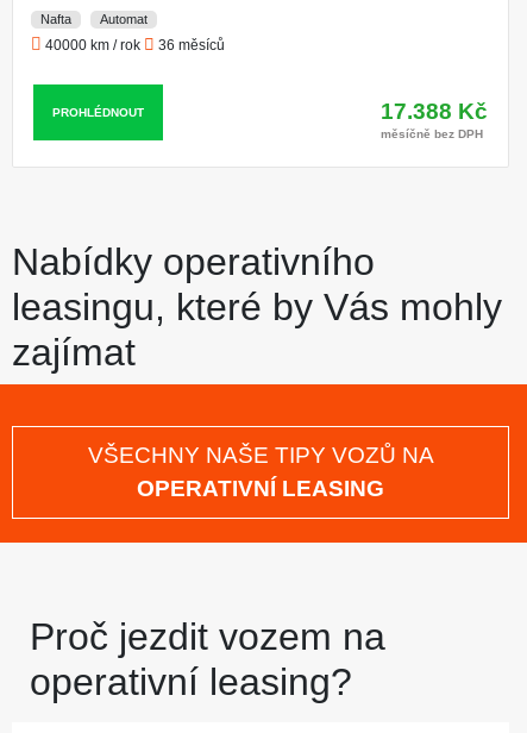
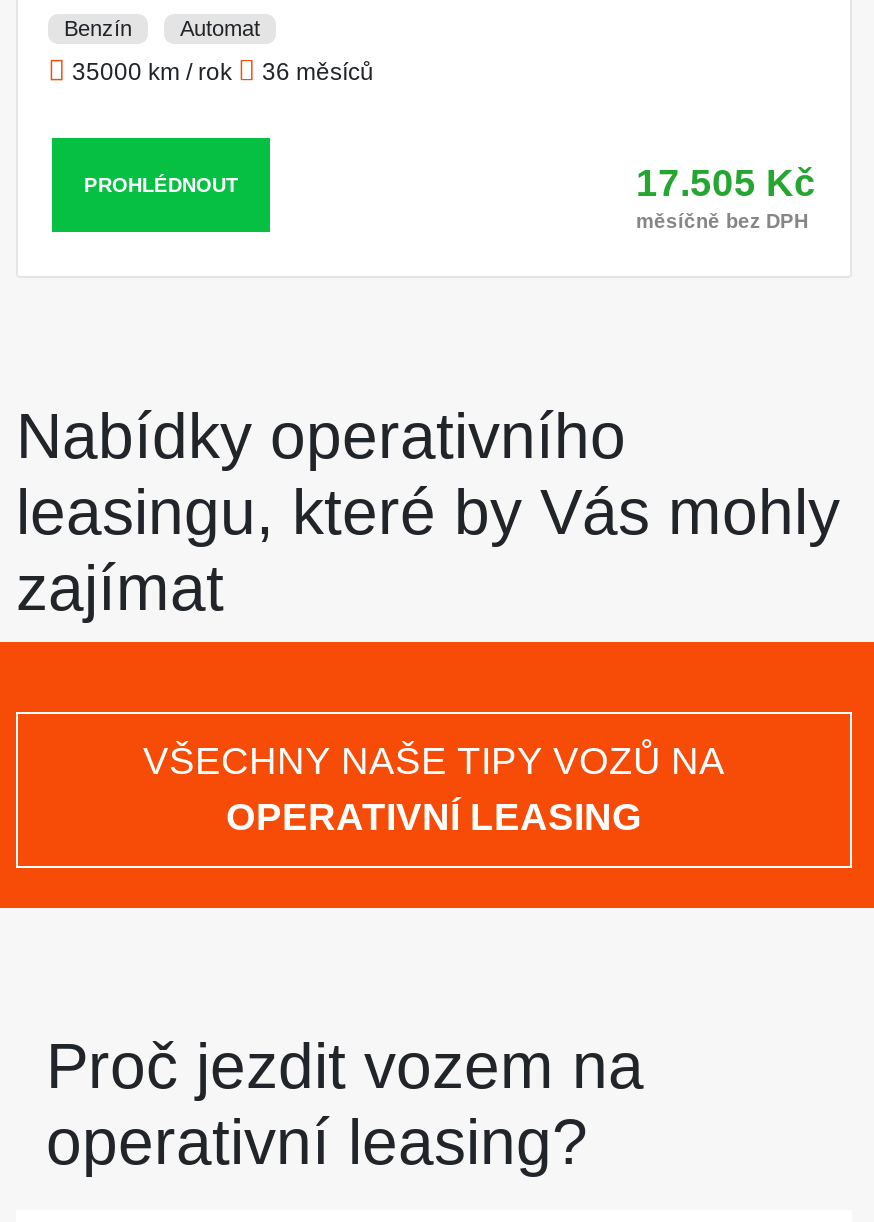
- Nafta
+ Benzín

- 40000 km / rok 36 měsíců
+ 35000 km / rok 36 měsíců

- 17.388 Kč
+ 17.505 Kč
